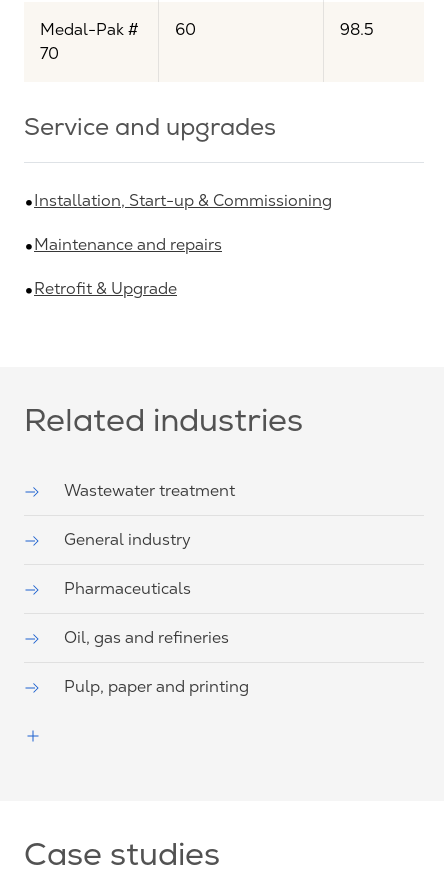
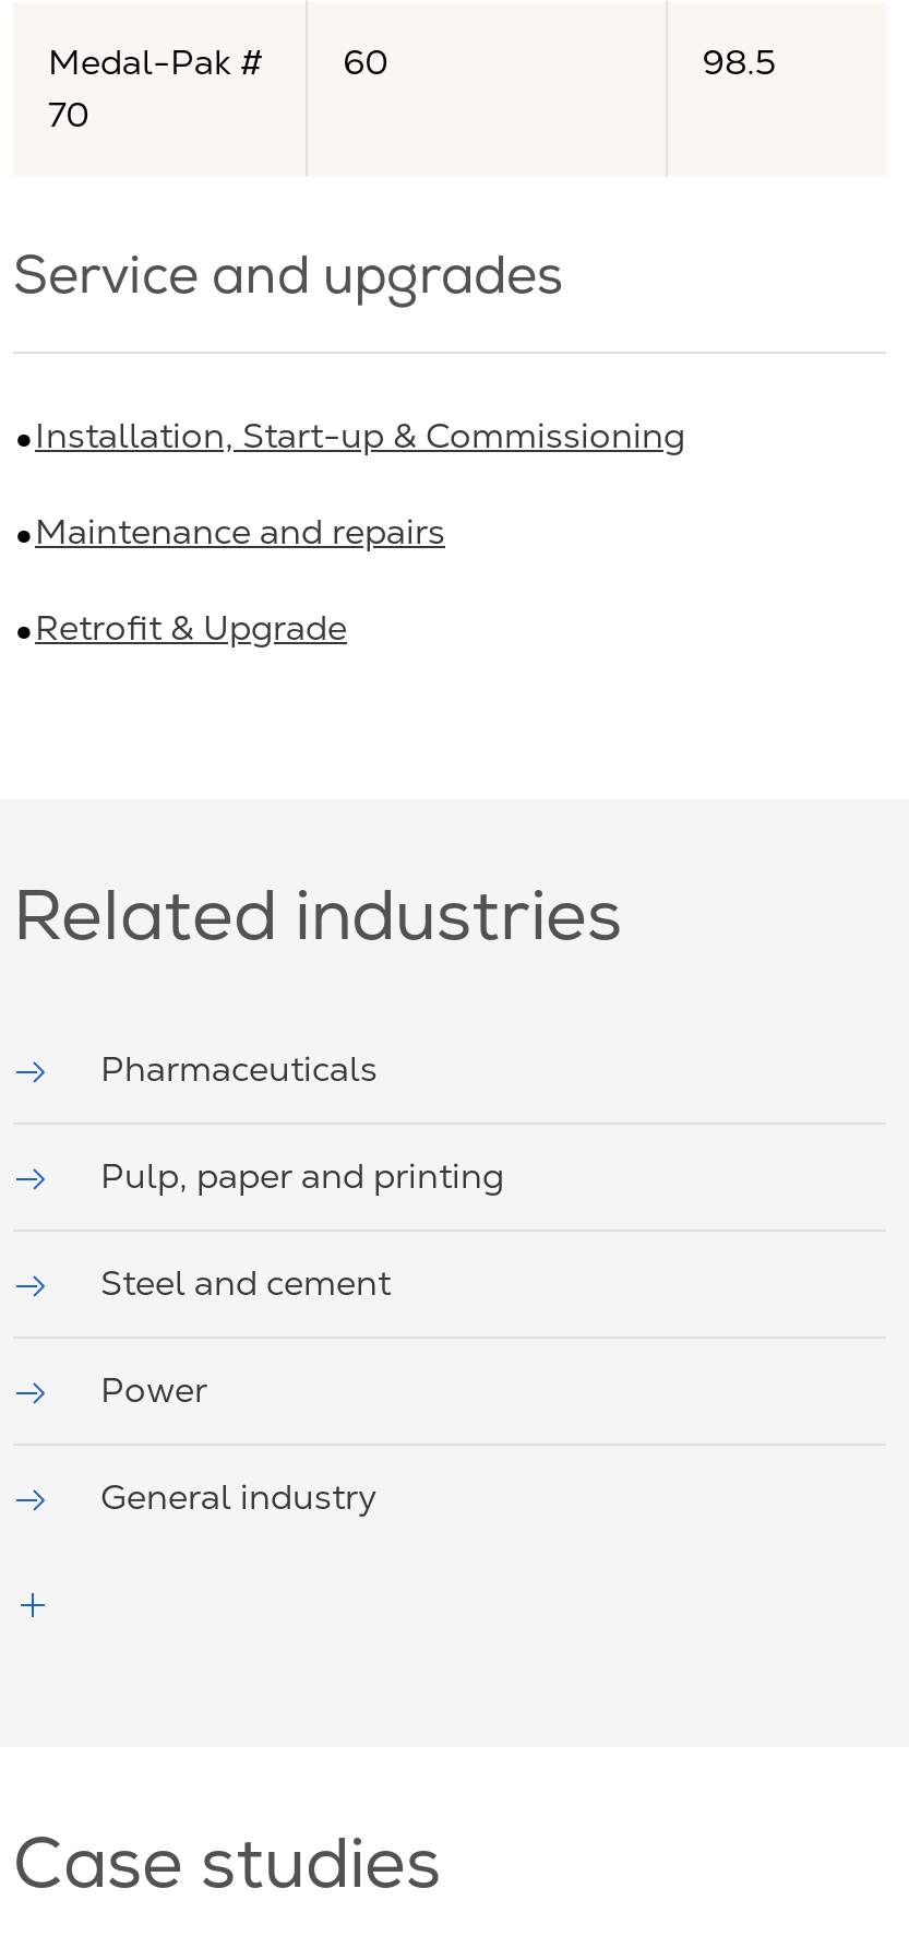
- Wastewater treatment
+ Steel and cement
+ Power

moved down: General industry

moved up: Pharmaceuticals

- Oil, gas and refineries

moved up: Pulp, paper and printing
